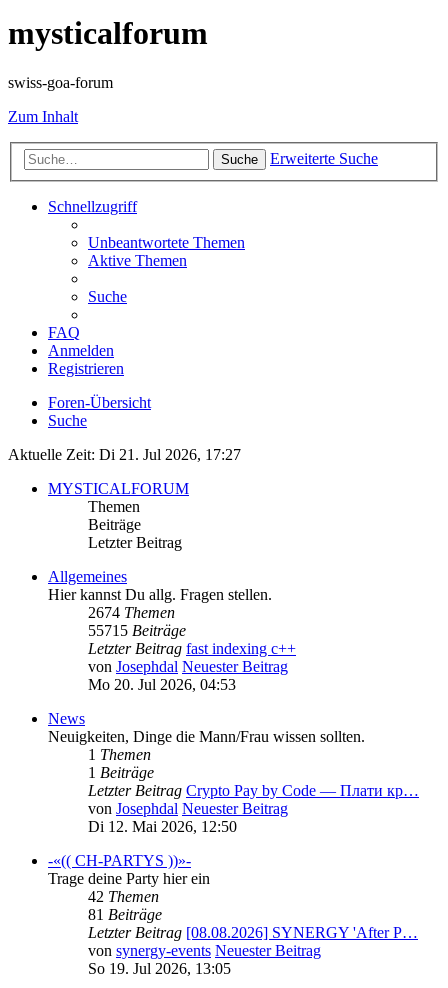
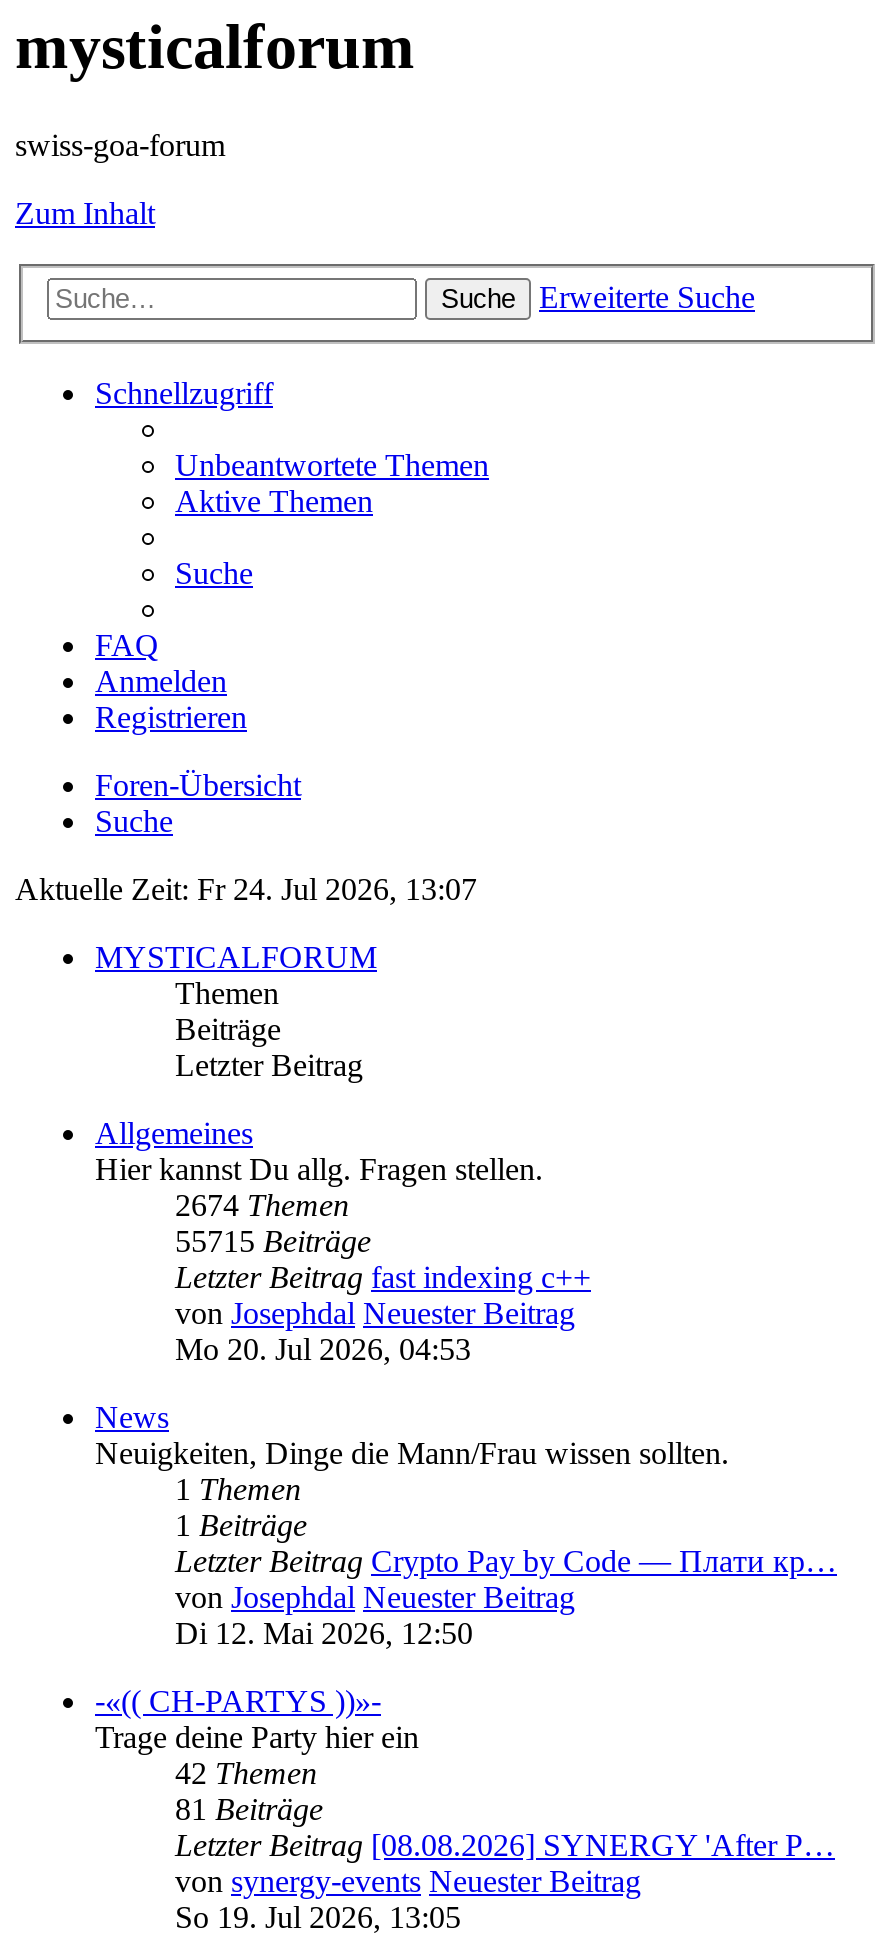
- Aktuelle Zeit: Di 21. Jul 2026, 17:27
+ Aktuelle Zeit: Fr 24. Jul 2026, 13:07
